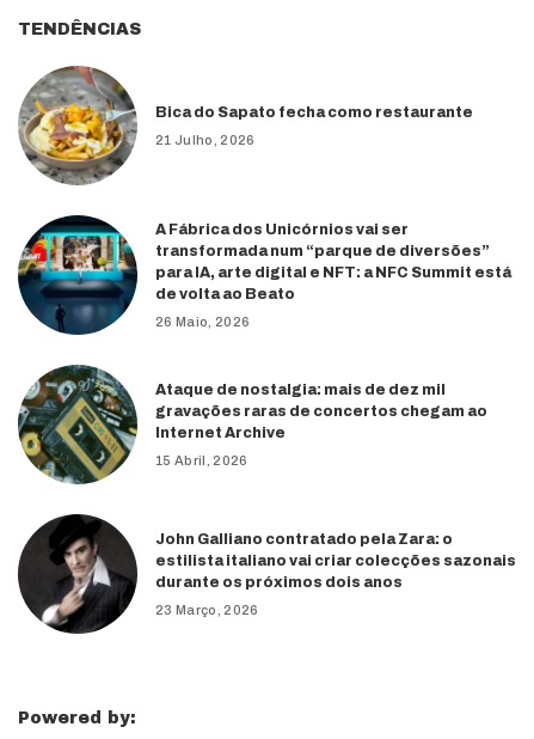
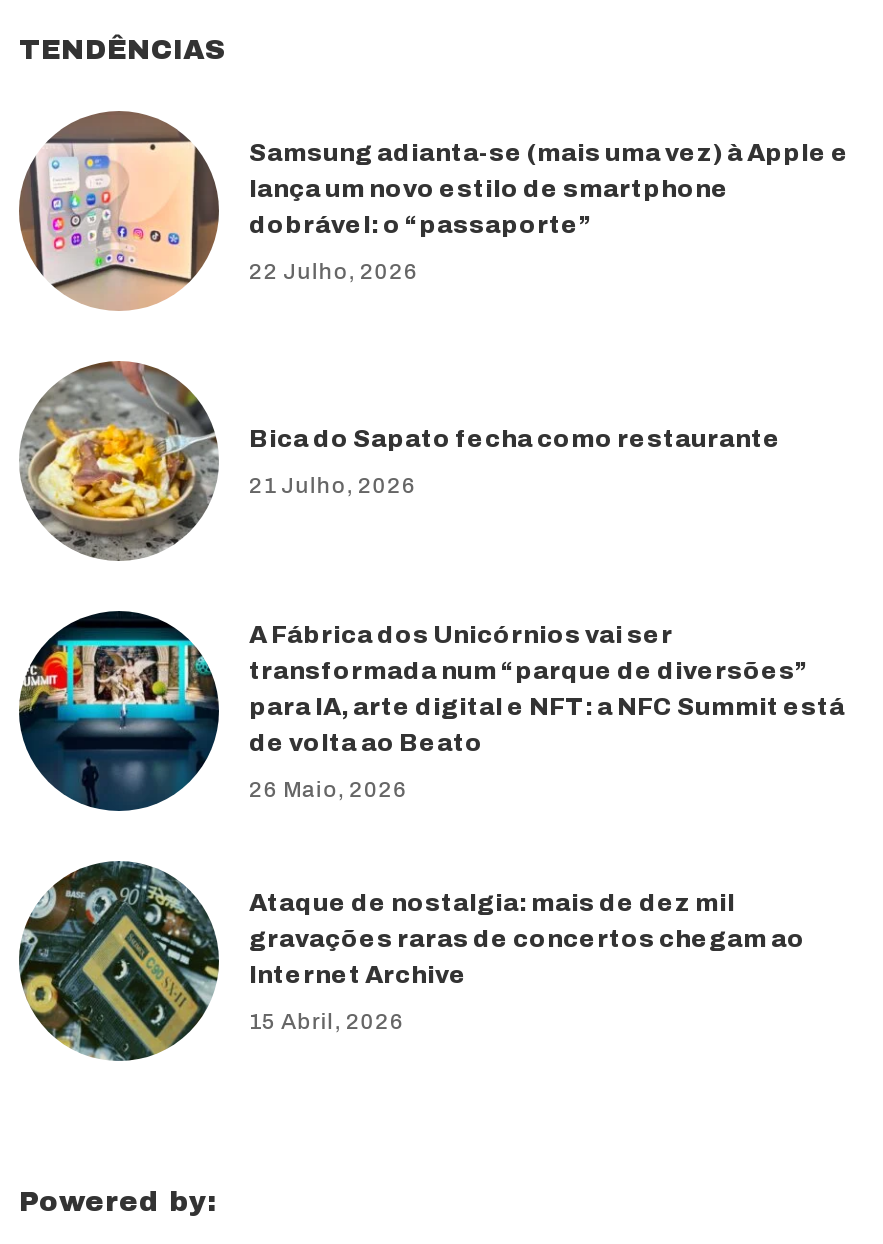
+ [image]
+ Samsung adianta-se (mais uma vez) à Apple e
+ lança um novo estilo de smartphone
+ dobrável: o “passaporte”
+ 22 Julho, 2026

moved down: [image] | Bica do Sapato fecha como restaurante | 21 Julho, 2026 | ... | Internet Archive | 15 Abril, 2026

- [image]
- John Galliano contratado pela Zara: o
- estilista italiano vai criar colecções sazonais
- durante os próximos dois anos
- 23 Março, 2026
